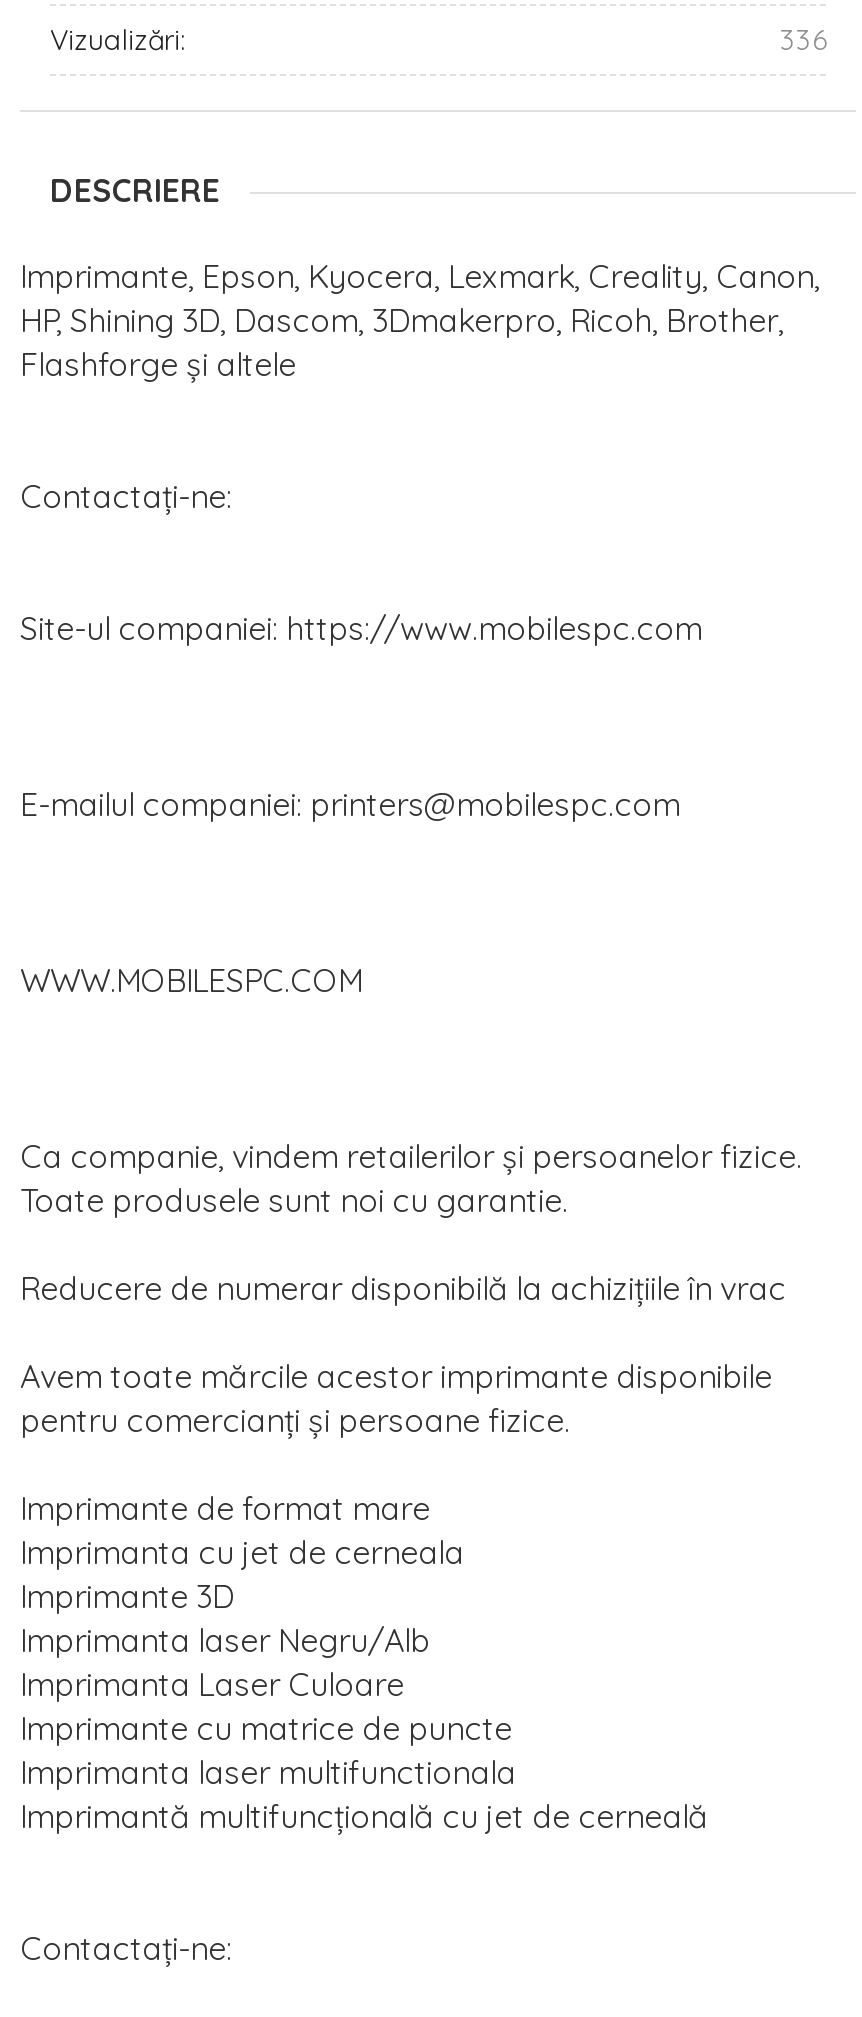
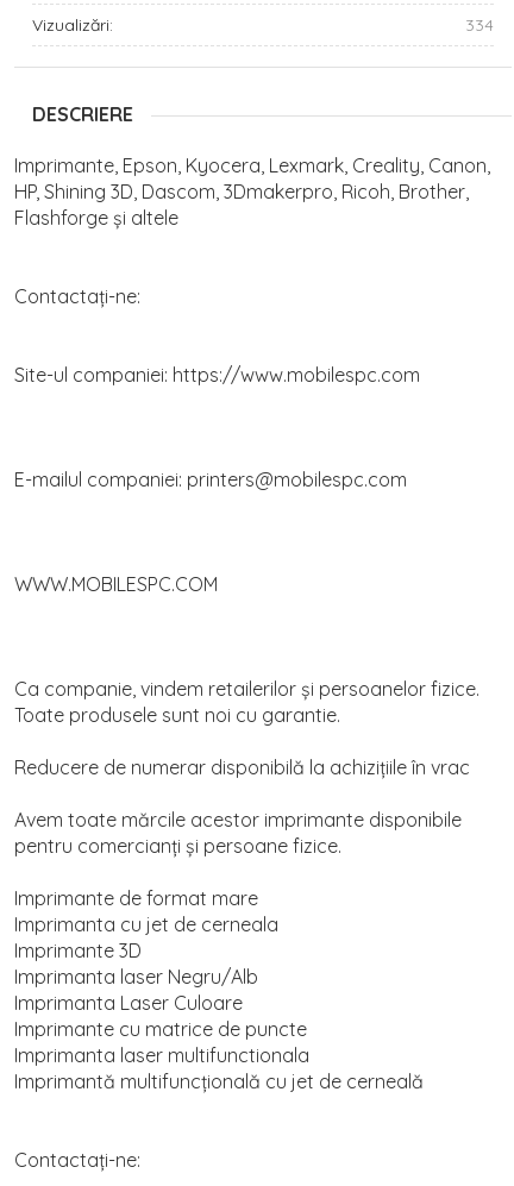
- 336
+ 334
